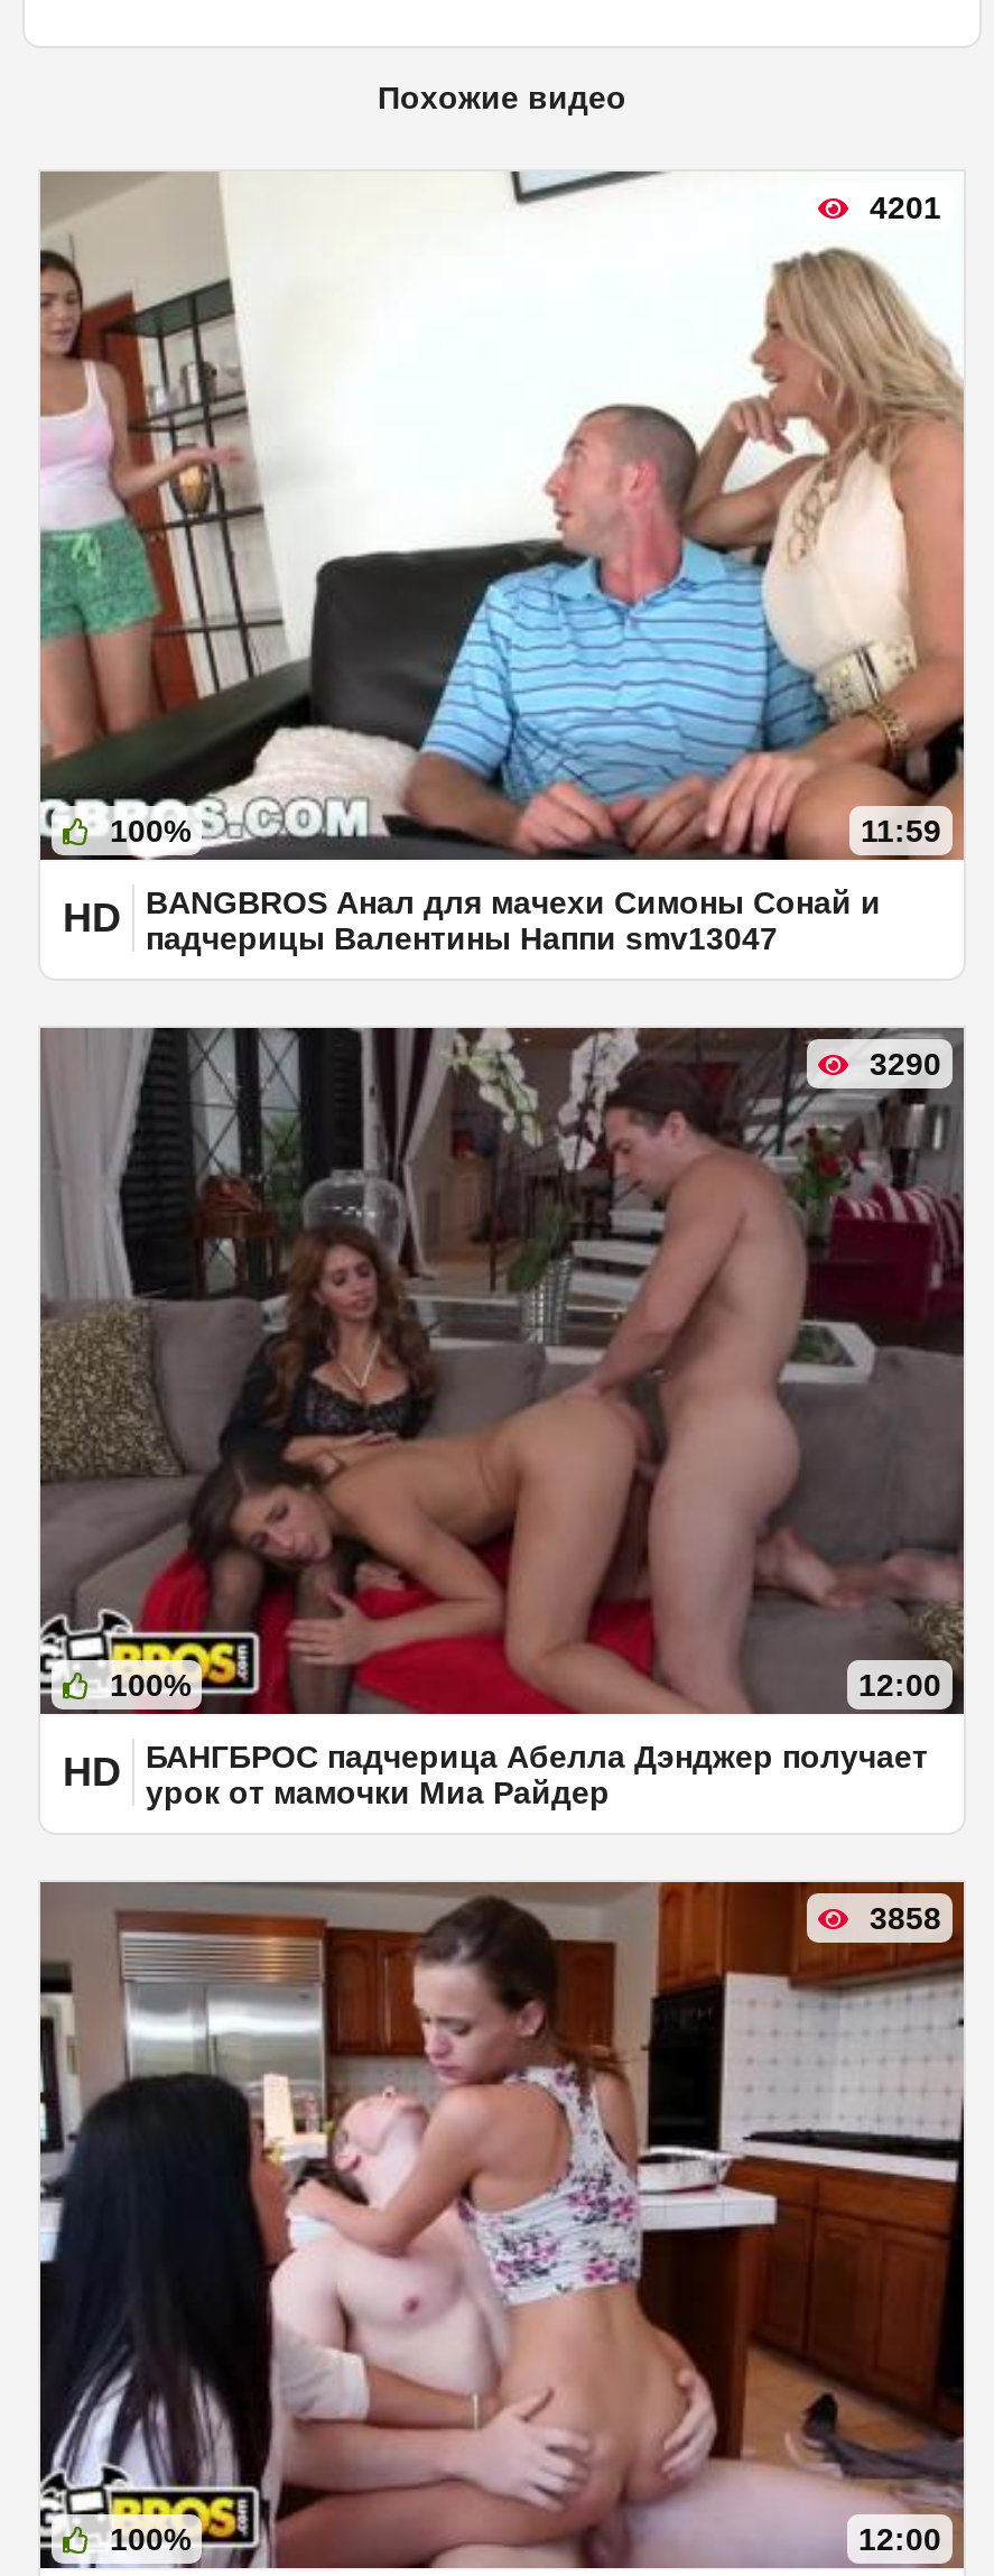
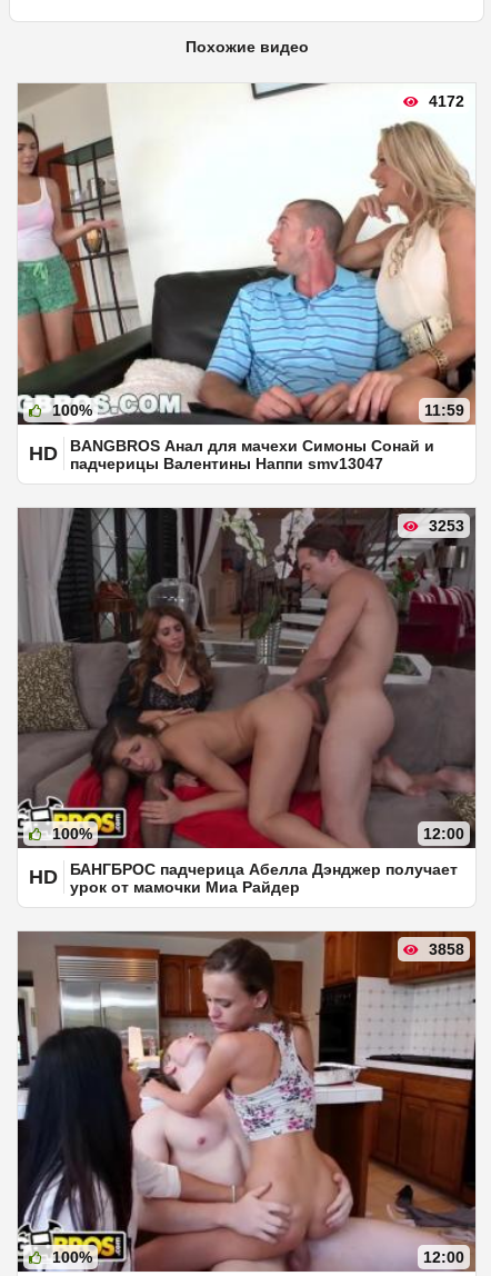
- 4201
+ 4172

- 3290
+ 3253
